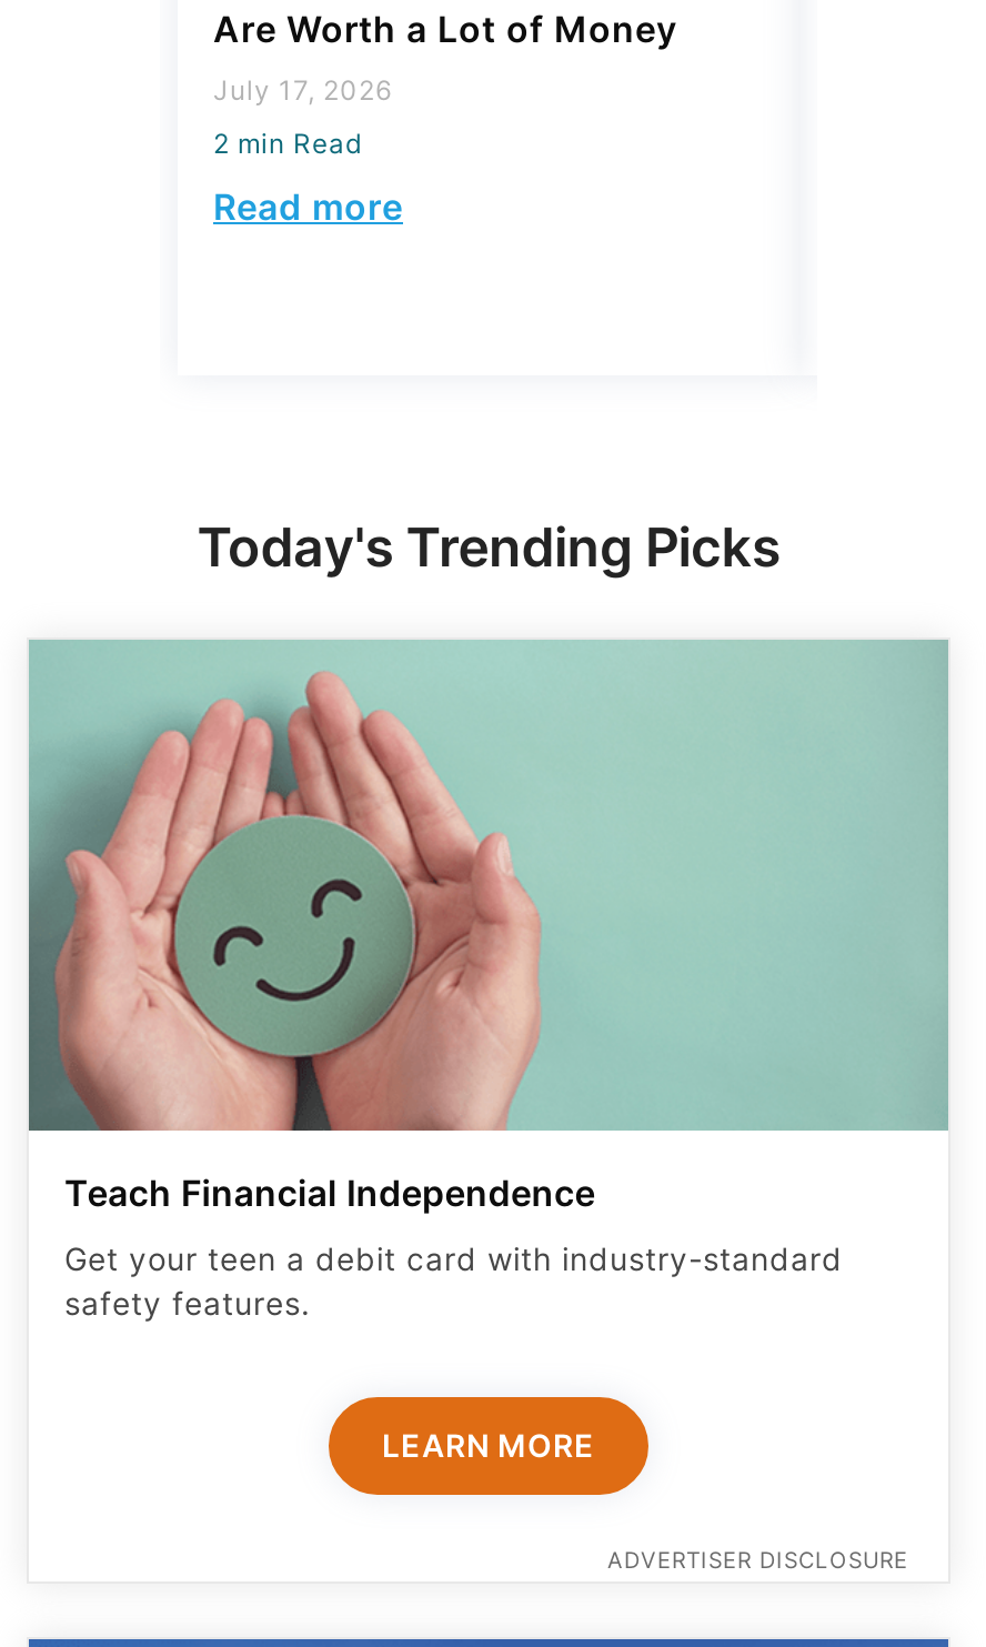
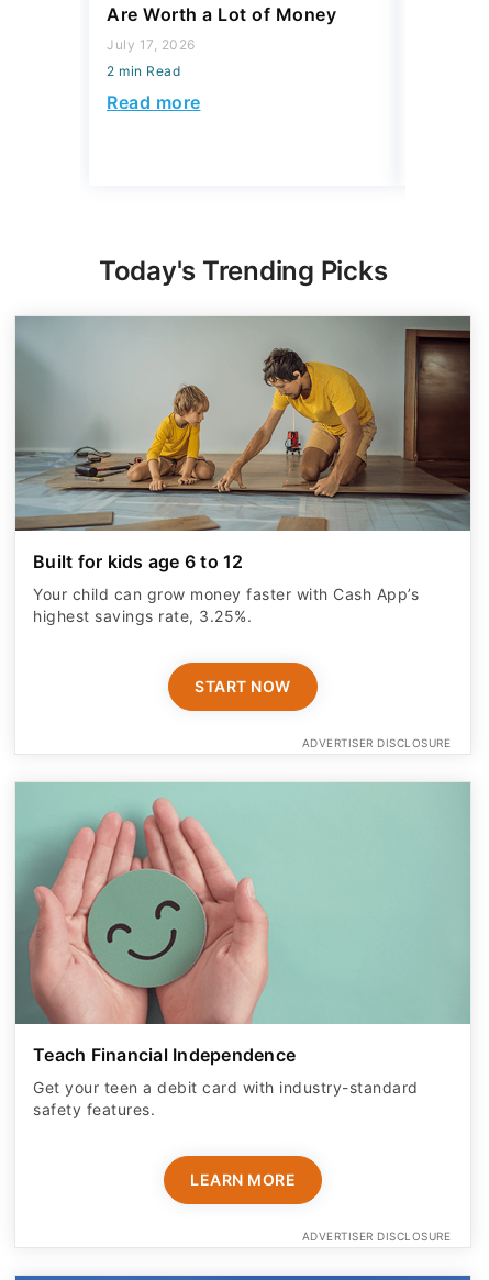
+ [image]
+ Built for kids age 6 to 12
+ Your child can grow money faster with Cash App’s
+ highest savings rate, 3.25%.

+ START NOW
+ ADVERTISER DISCLOSURE
